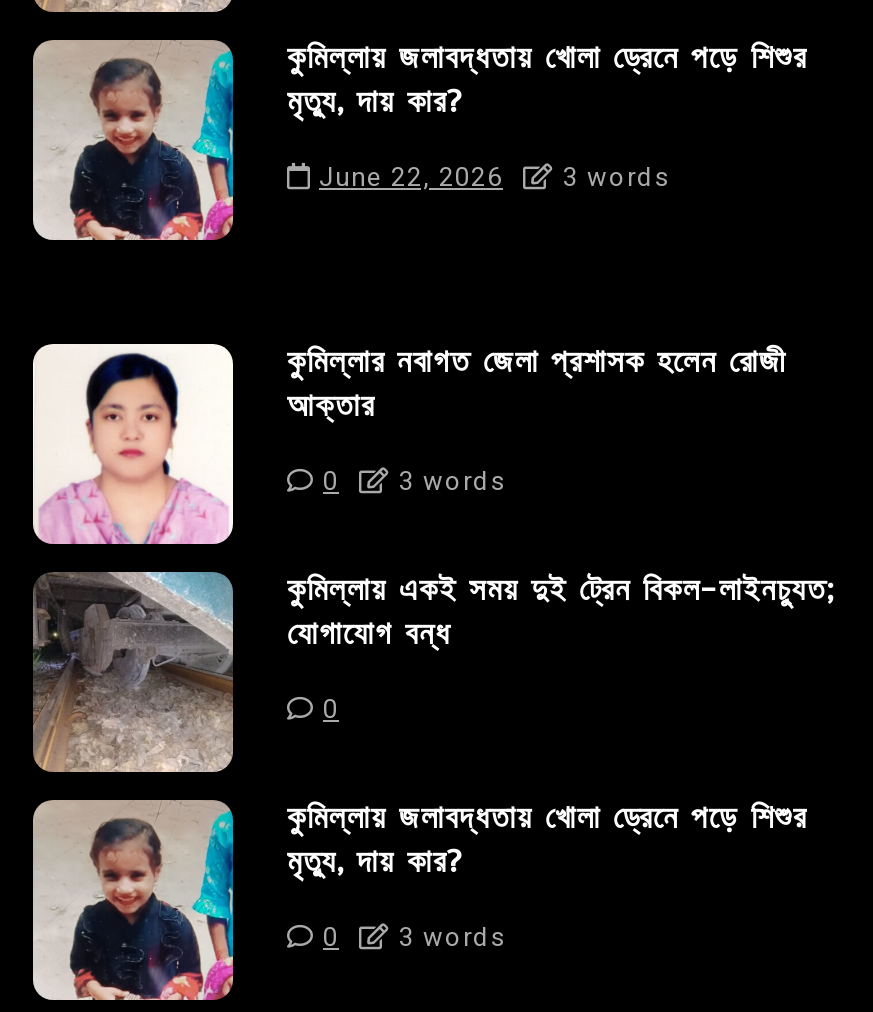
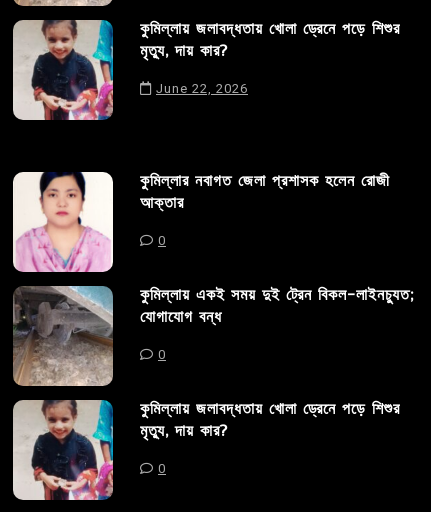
- [image]
+ [image]

- 3 words

- [image]
+ [image]

- 3 words

- [image]
+ [image]

- 3 words
